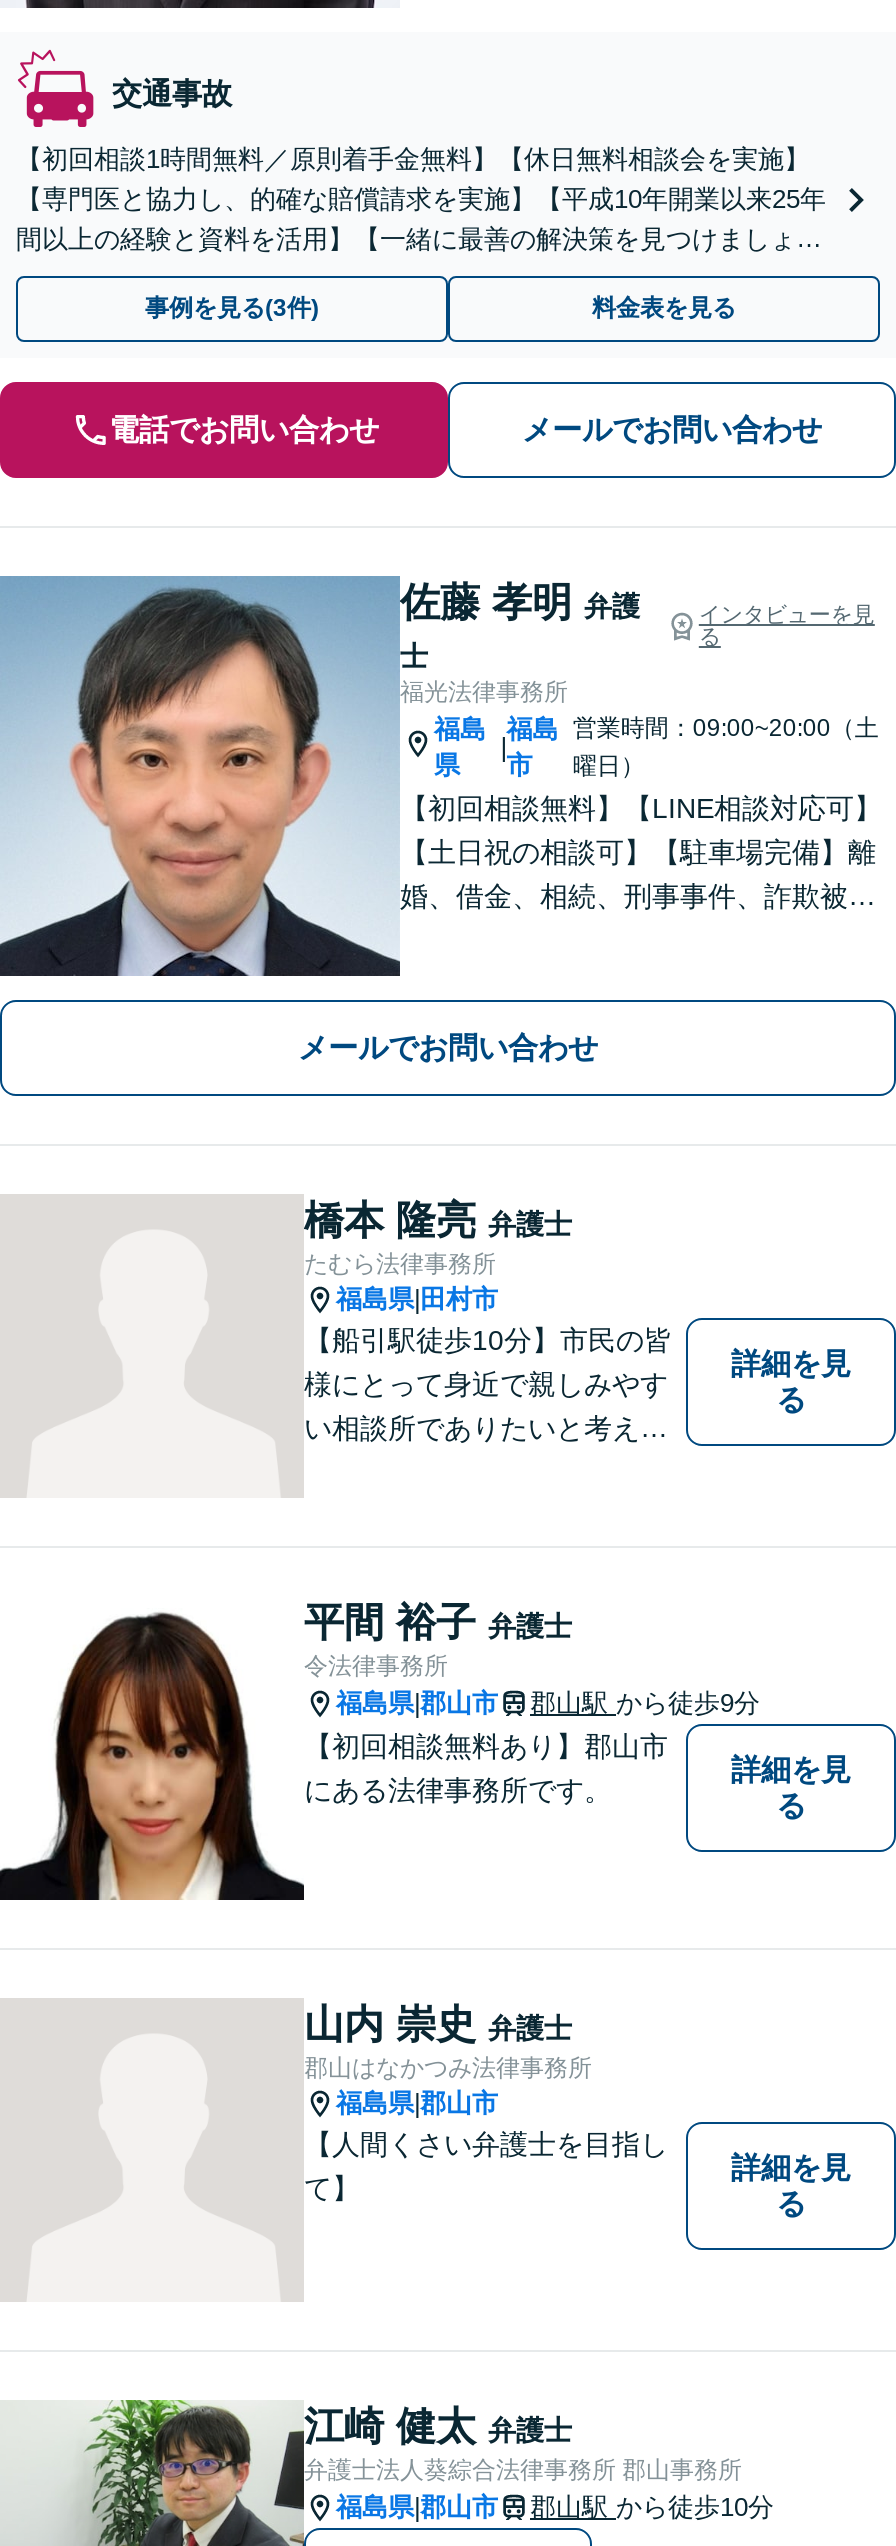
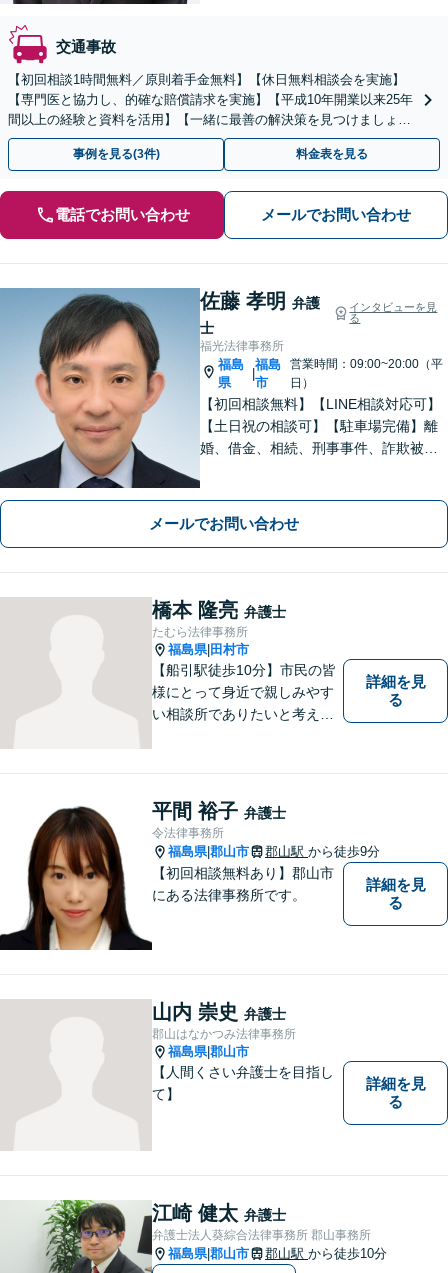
- 営業時間：09:00~20:00（土
- 曜日）
+ 営業時間：09:00~20:00（平
+ 日）
